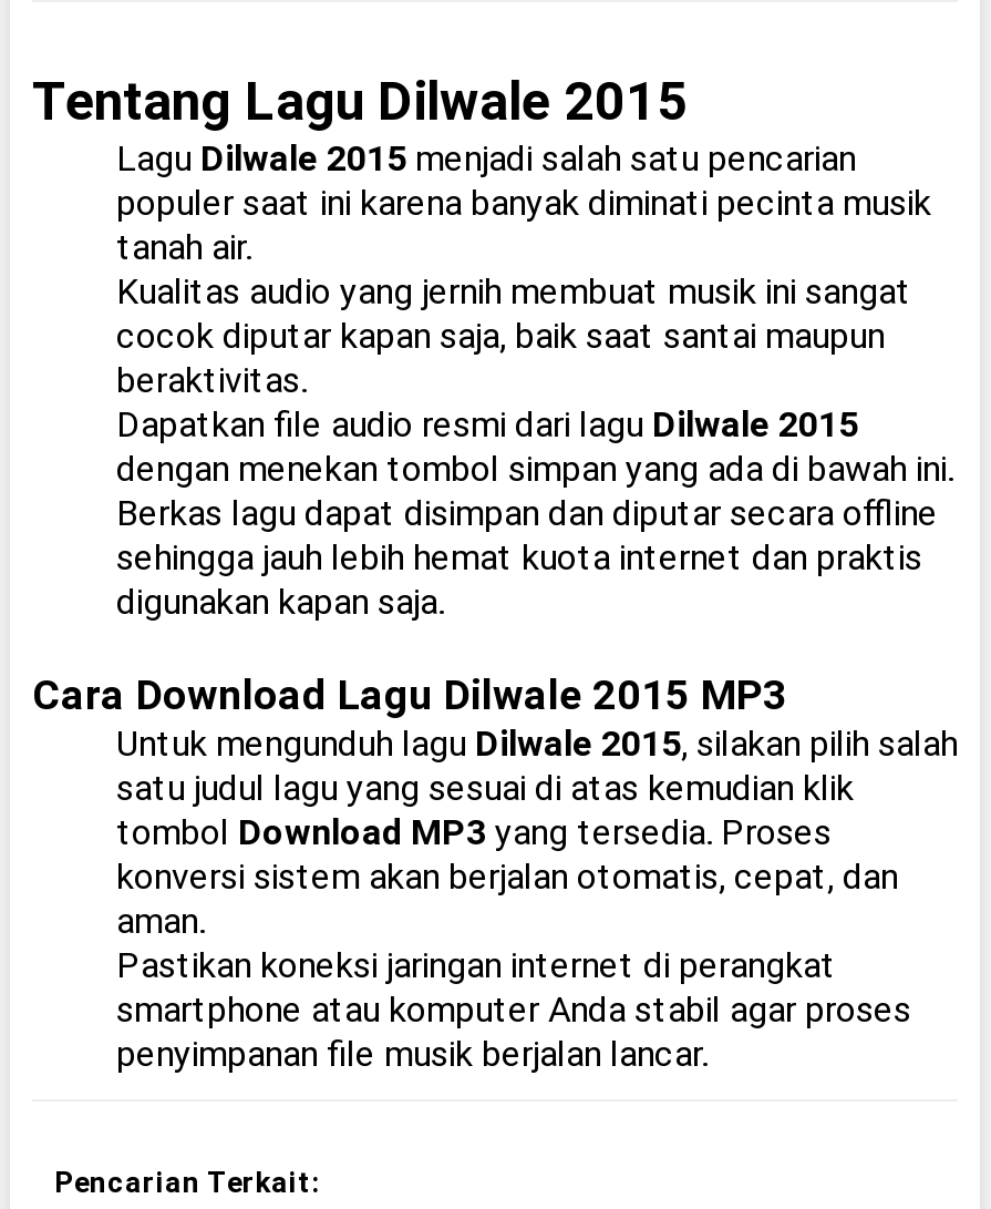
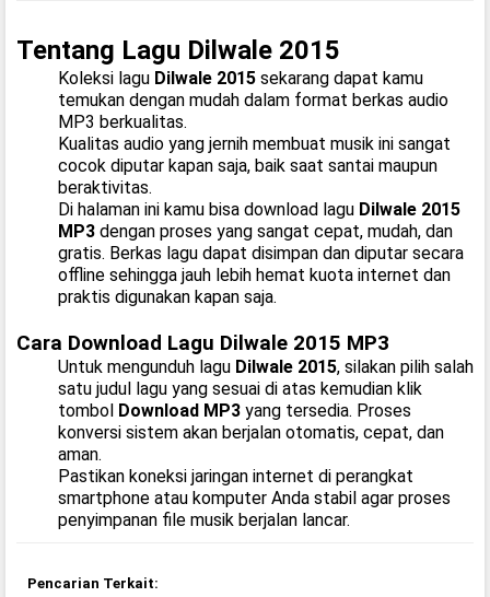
- Lagu Dilwale 2015 menjadi salah satu pencarian
- populer saat ini karena banyak diminati pecinta musik
- tanah air.
+ Koleksi lagu Dilwale 2015 sekarang dapat kamu
+ temukan dengan mudah dalam format berkas audio
+ MP3 berkualitas.

- Dapatkan file audio resmi dari lagu Dilwale 2015
- dengan menekan tombol simpan yang ada di bawah ini.
- Berkas lagu dapat disimpan dan diputar secara offline
- sehingga jauh lebih hemat kuota internet dan praktis
- digunakan kapan saja.
+ Di halaman ini kamu bisa download lagu Dilwale 2015
+ MP3 dengan proses yang sangat cepat, mudah, dan
+ gratis. Berkas lagu dapat disimpan dan diputar secara
+ offline sehingga jauh lebih hemat kuota internet dan
+ praktis digunakan kapan saja.
